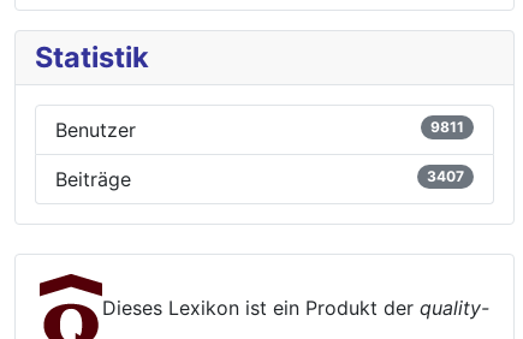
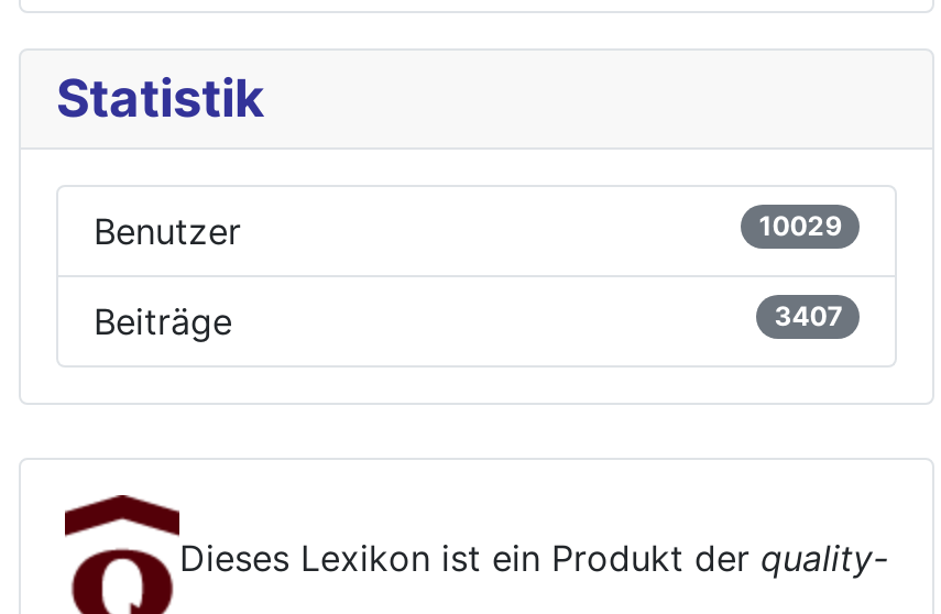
- 9811
+ 10029
